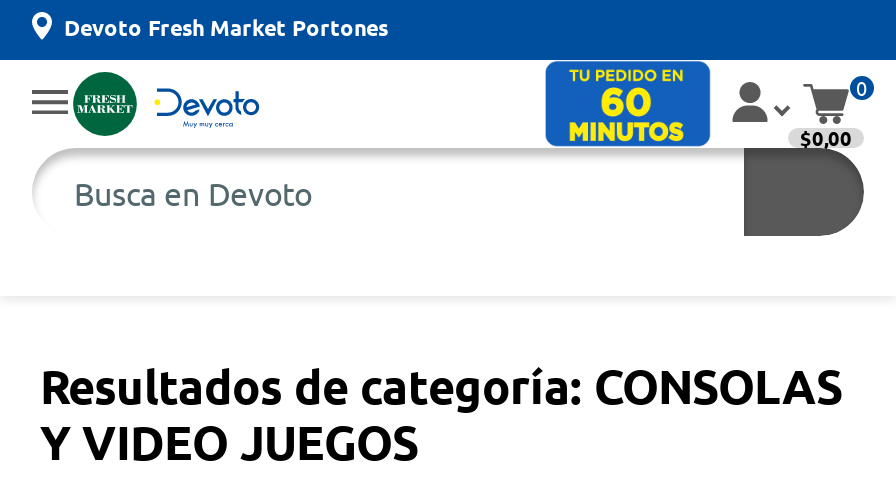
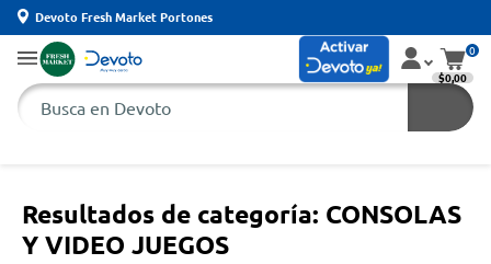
- [image]
+ [image]
